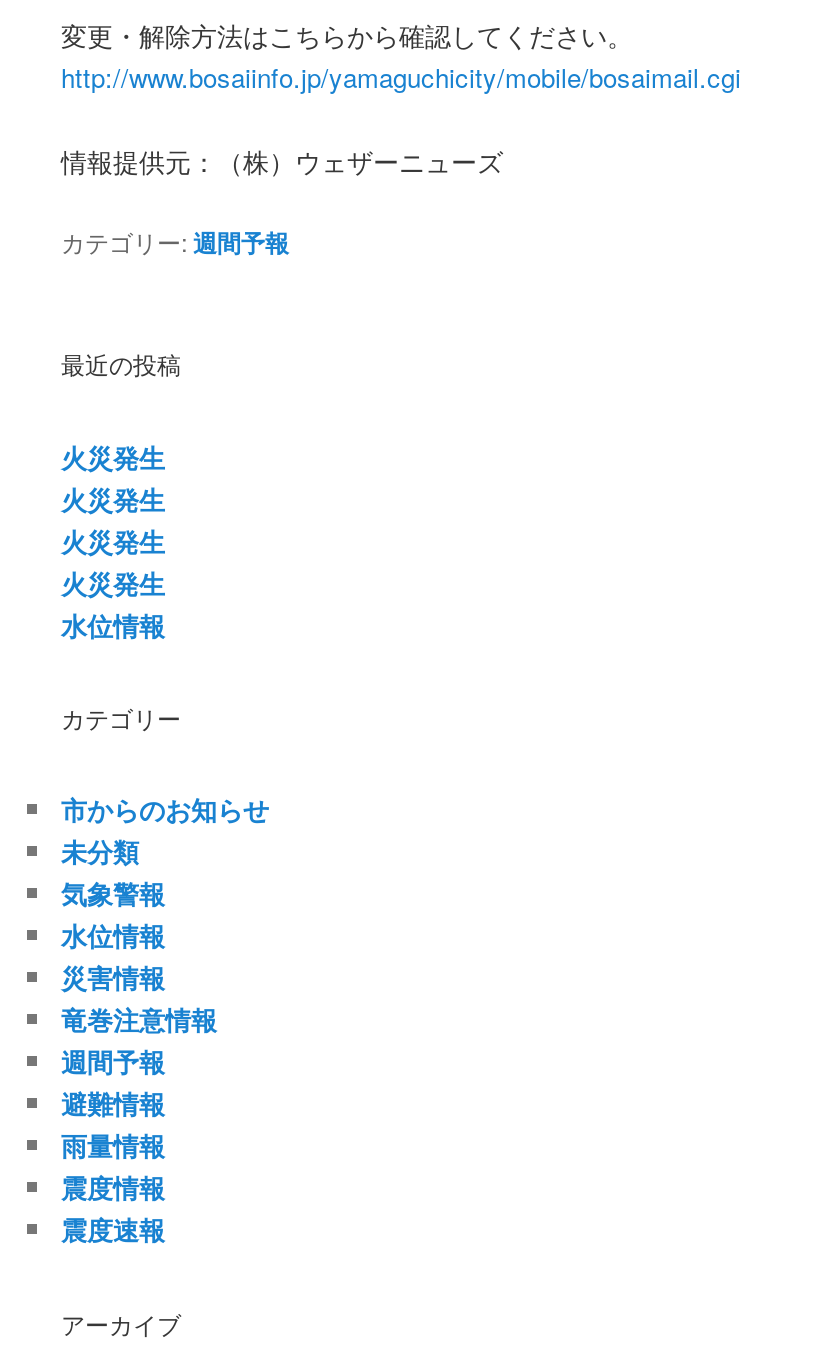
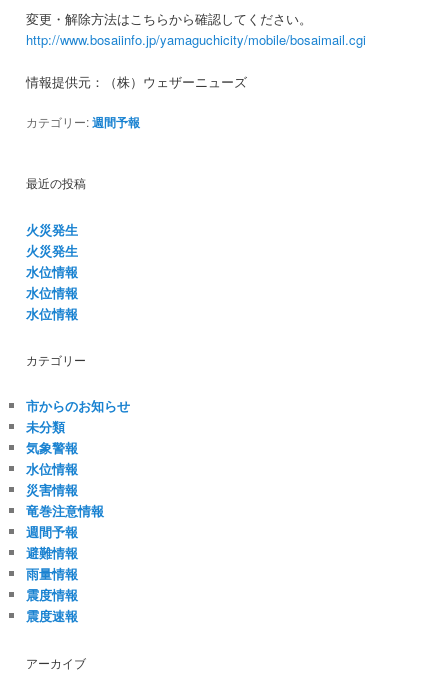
- 火災発生
- 火災発生
+ 水位情報
+ 水位情報
